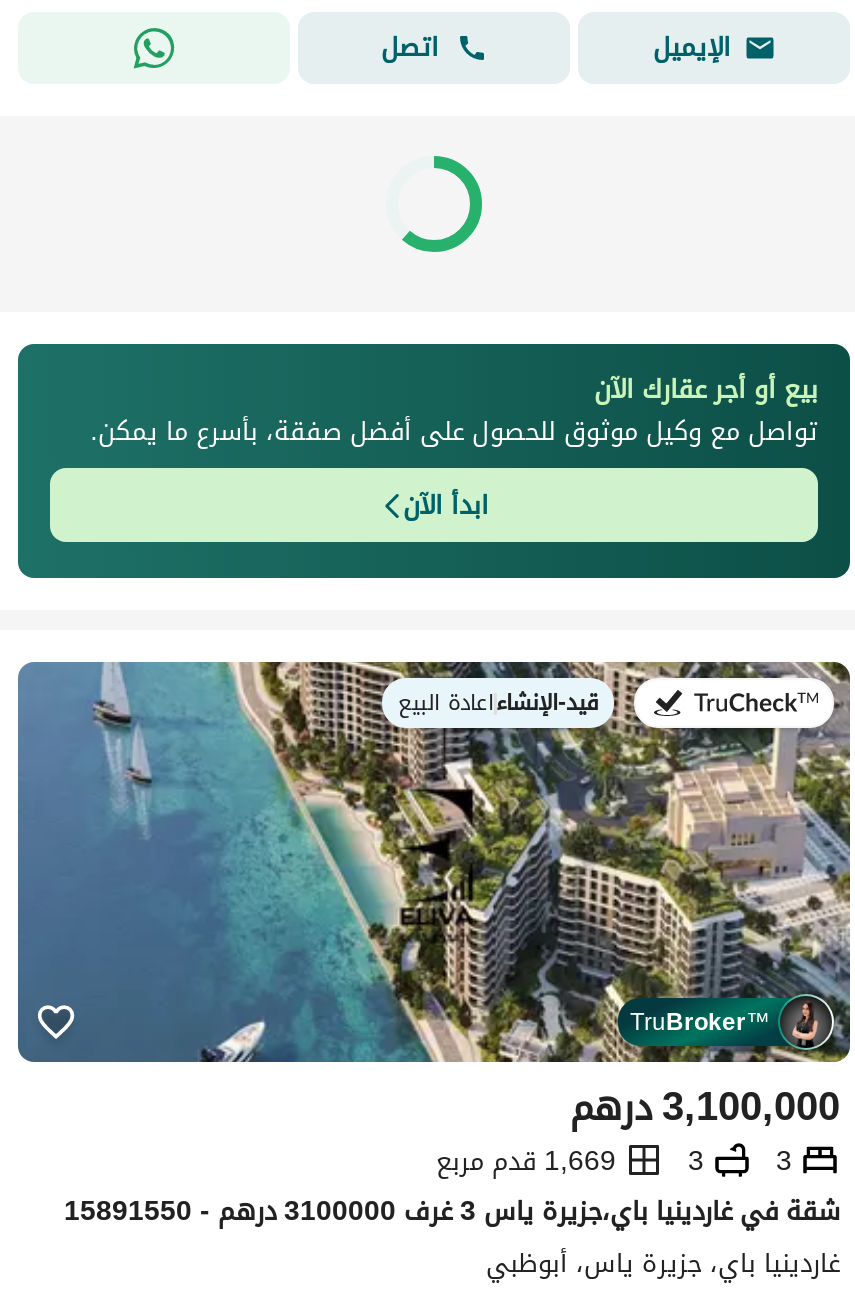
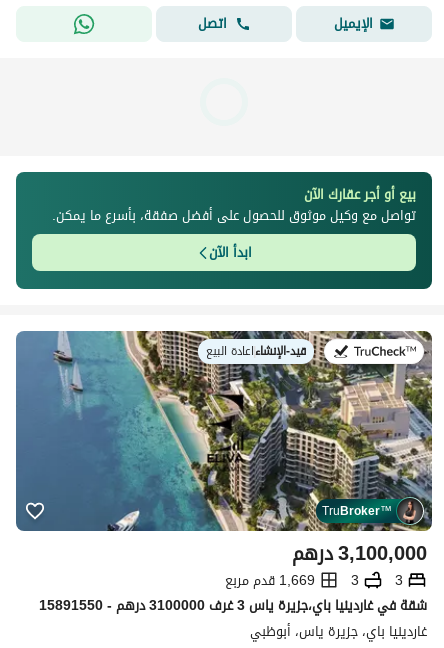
- [image]
